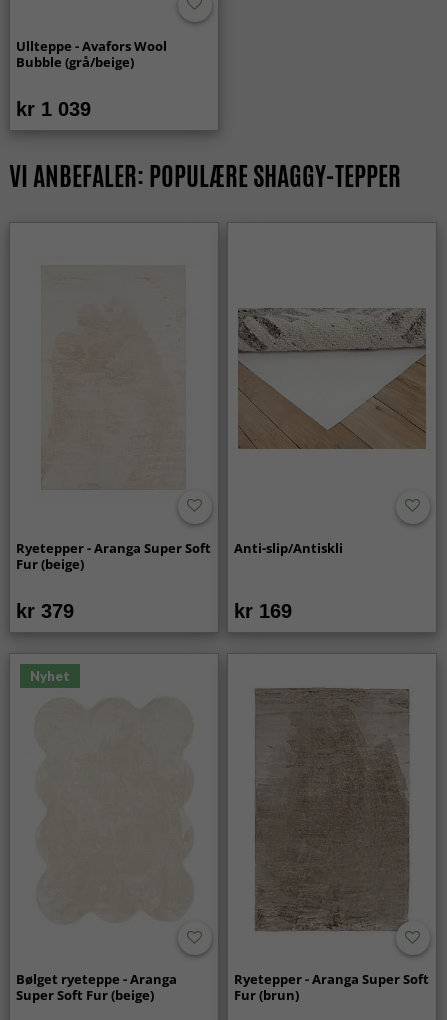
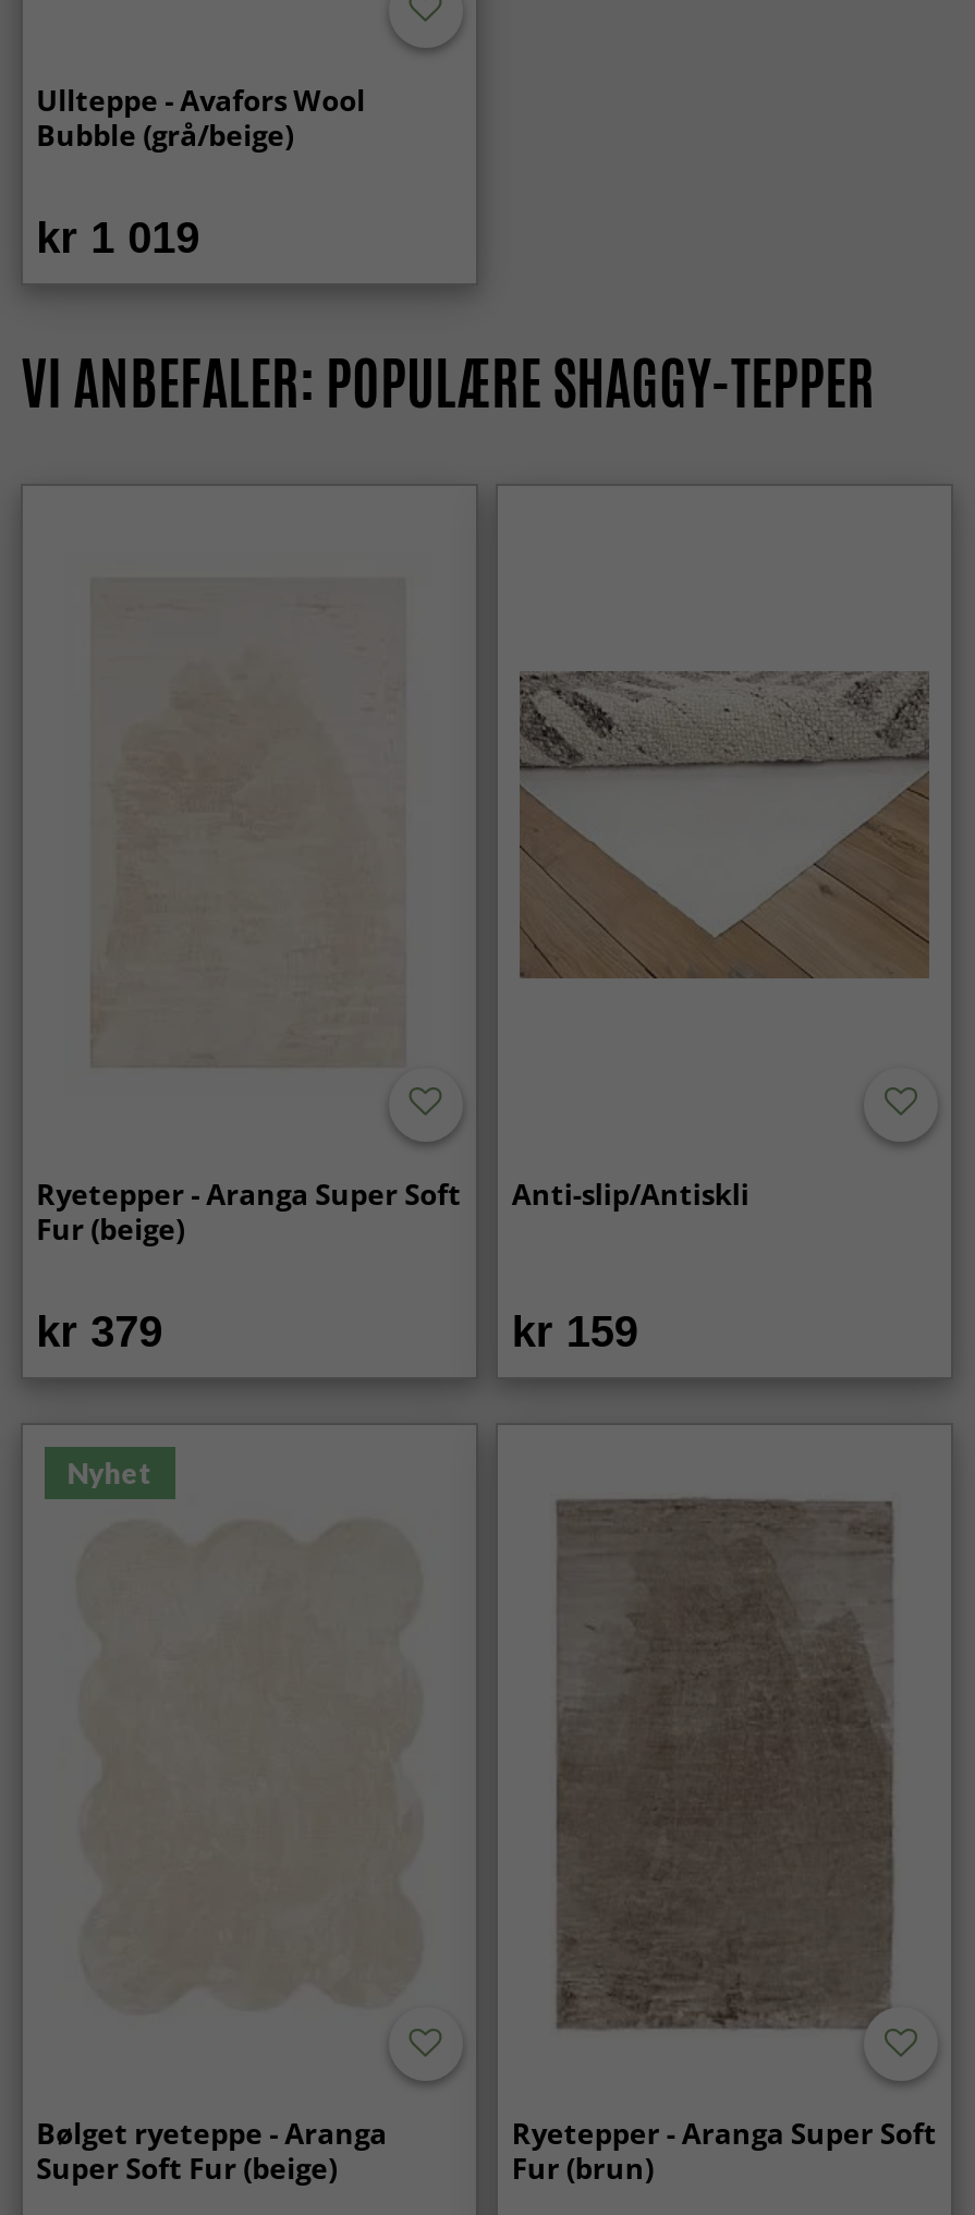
- kr 1 039
+ kr 1 019

- kr 169
+ kr 159
